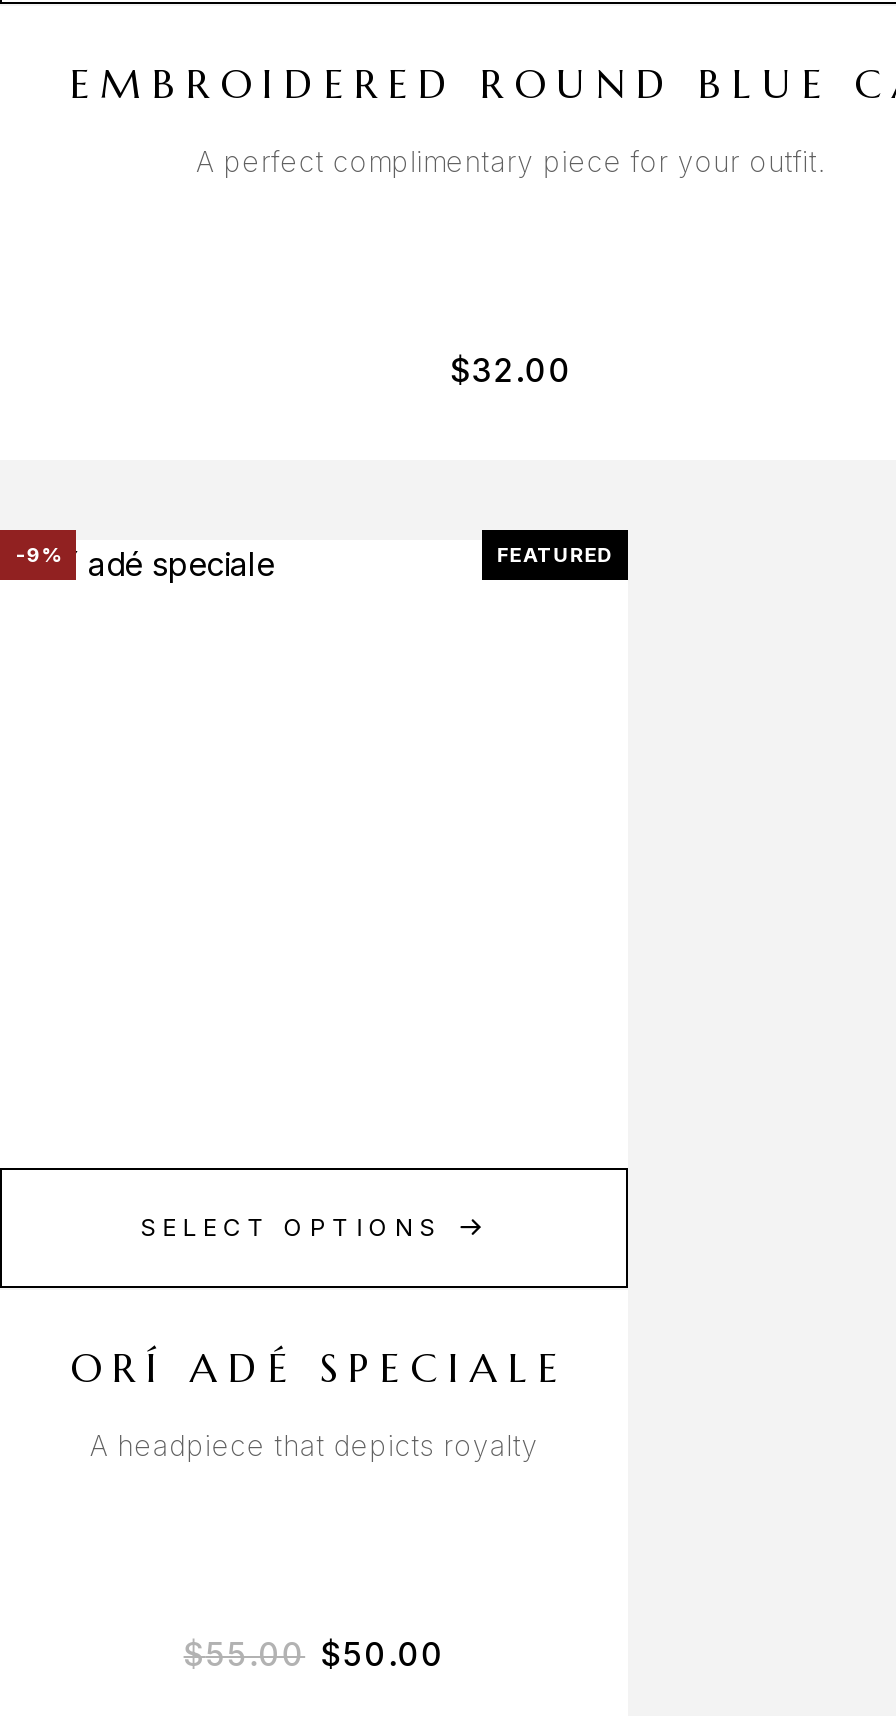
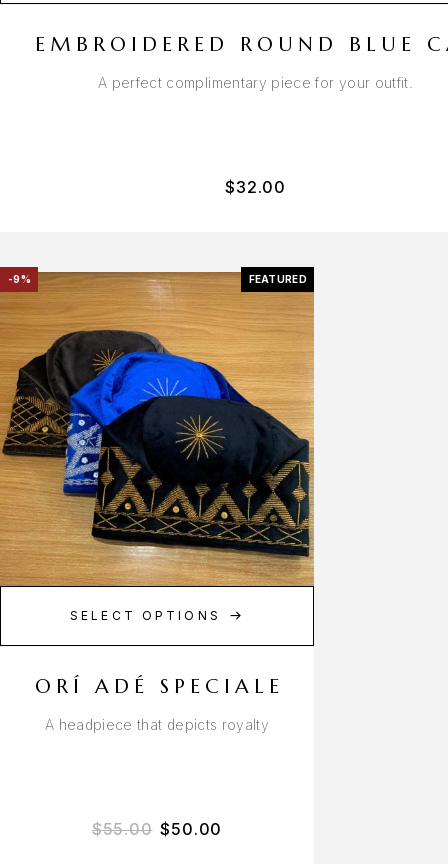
+ [image]
